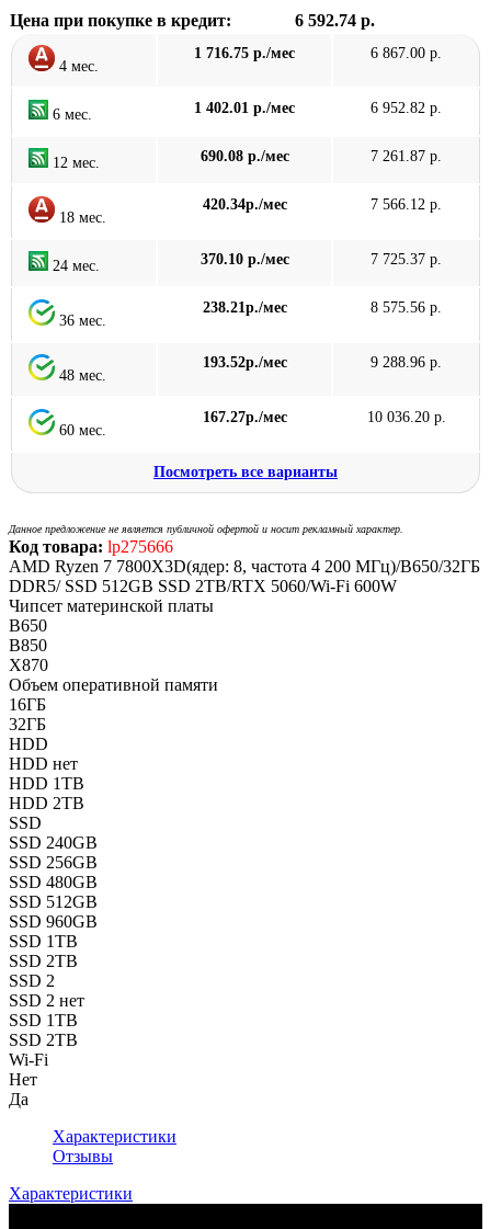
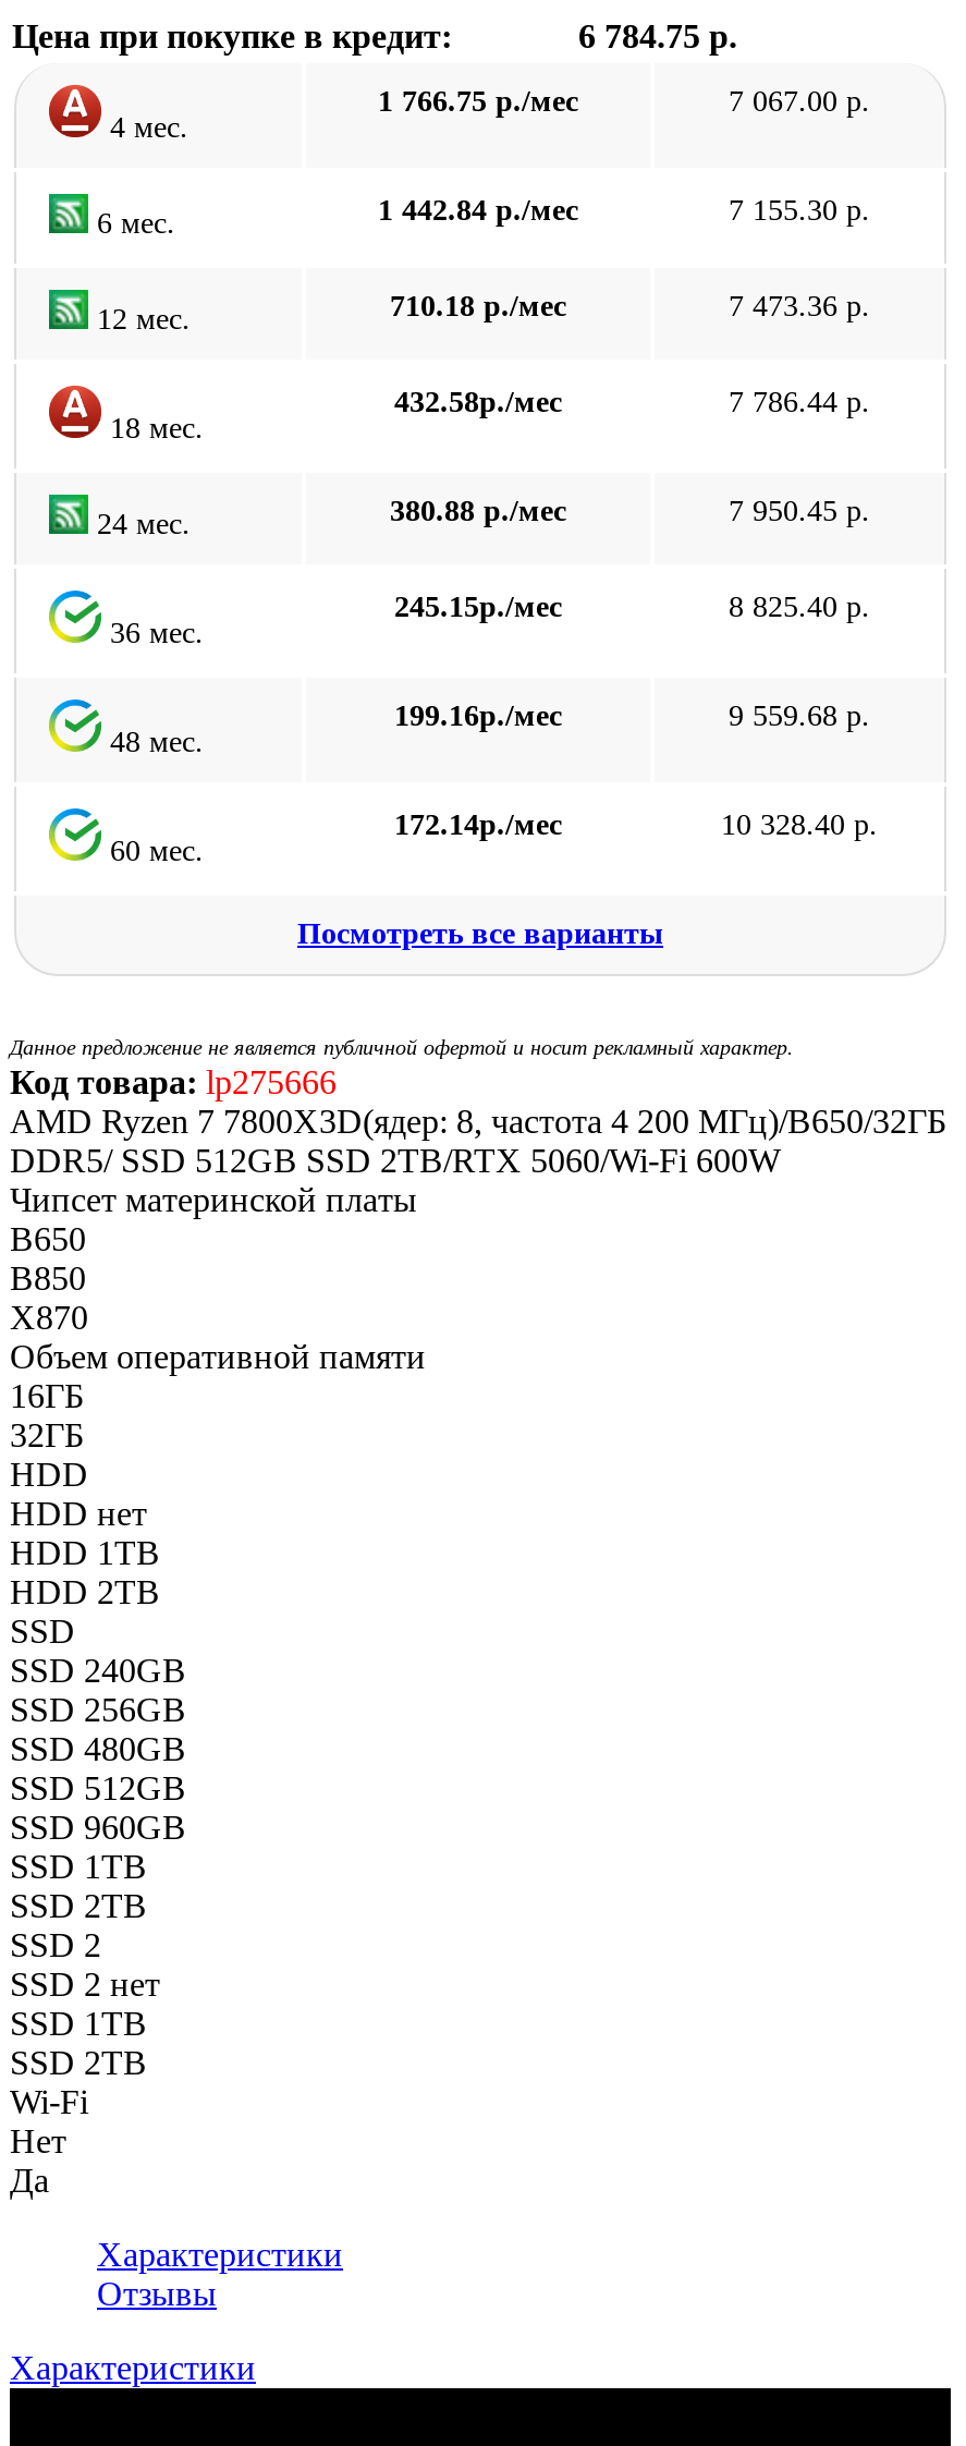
- 6 592.74 р.
+ 6 784.75 р.

- 1 716.75 р./мес
+ 1 766.75 р./мес

- 6 867.00 р.
+ 7 067.00 р.

- 1 402.01 р./мес
+ 1 442.84 р./мес

- 6 952.82 р.
+ 7 155.30 р.

- 690.08 р./мес
+ 710.18 р./мес

- 7 261.87 р.
+ 7 473.36 р.

- 420.34р./мес
- 7 566.12 р.
+ 432.58р./мес
+ 7 786.44 р.

- 370.10 р./мес
+ 380.88 р./мес

- 7 725.37 р.
+ 7 950.45 р.

- 238.21р./мес
- 8 575.56 р.
+ 245.15р./мес
+ 8 825.40 р.

- 193.52р./мес
- 9 288.96 р.
+ 199.16р./мес
+ 9 559.68 р.

- 167.27р./мес
- 10 036.20 р.
+ 172.14р./мес
+ 10 328.40 р.
